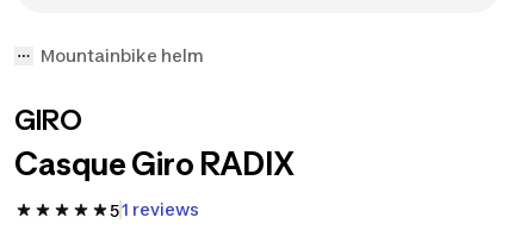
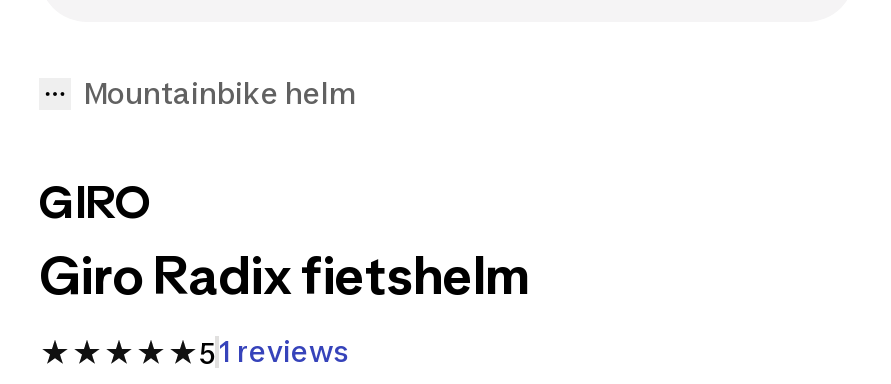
- Casque Giro RADIX
+ Giro Radix fietshelm
